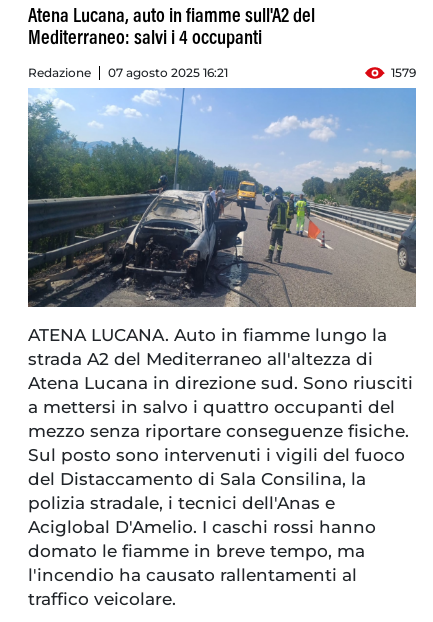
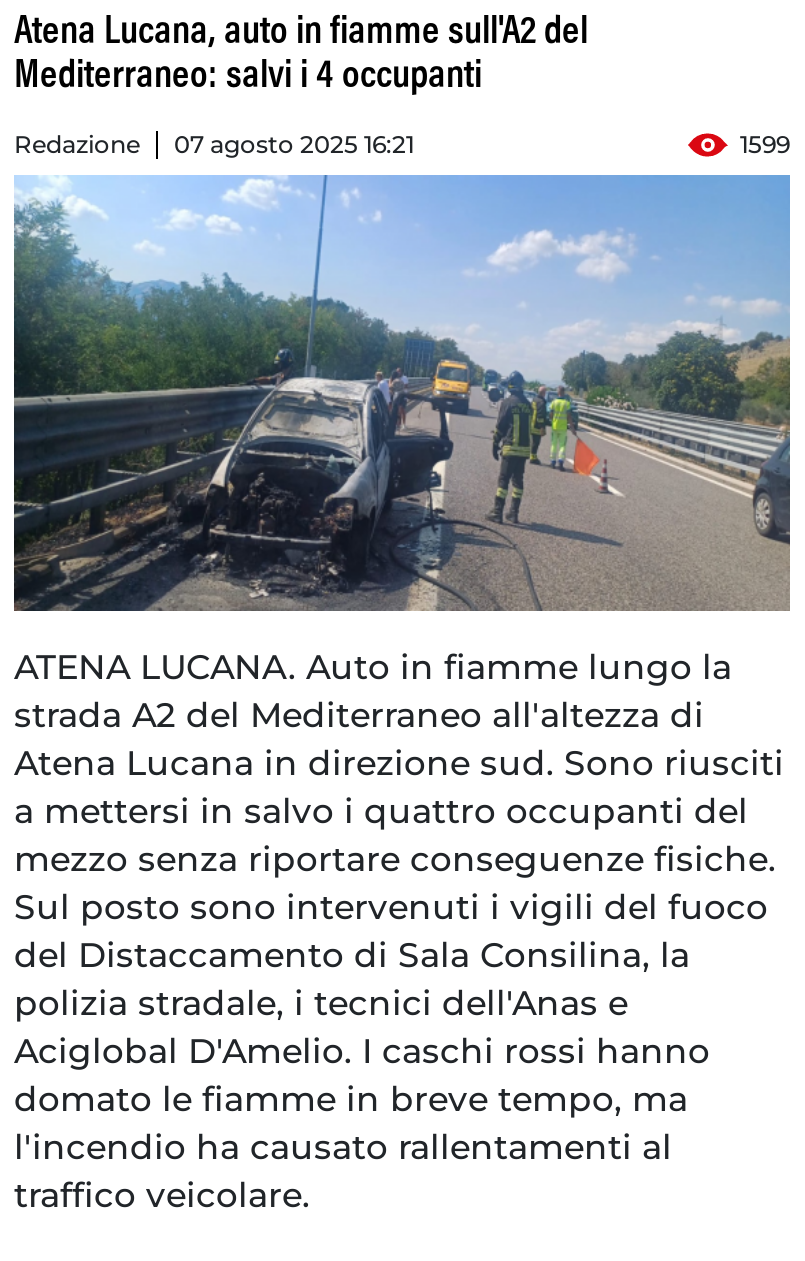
- 1579
+ 1599
